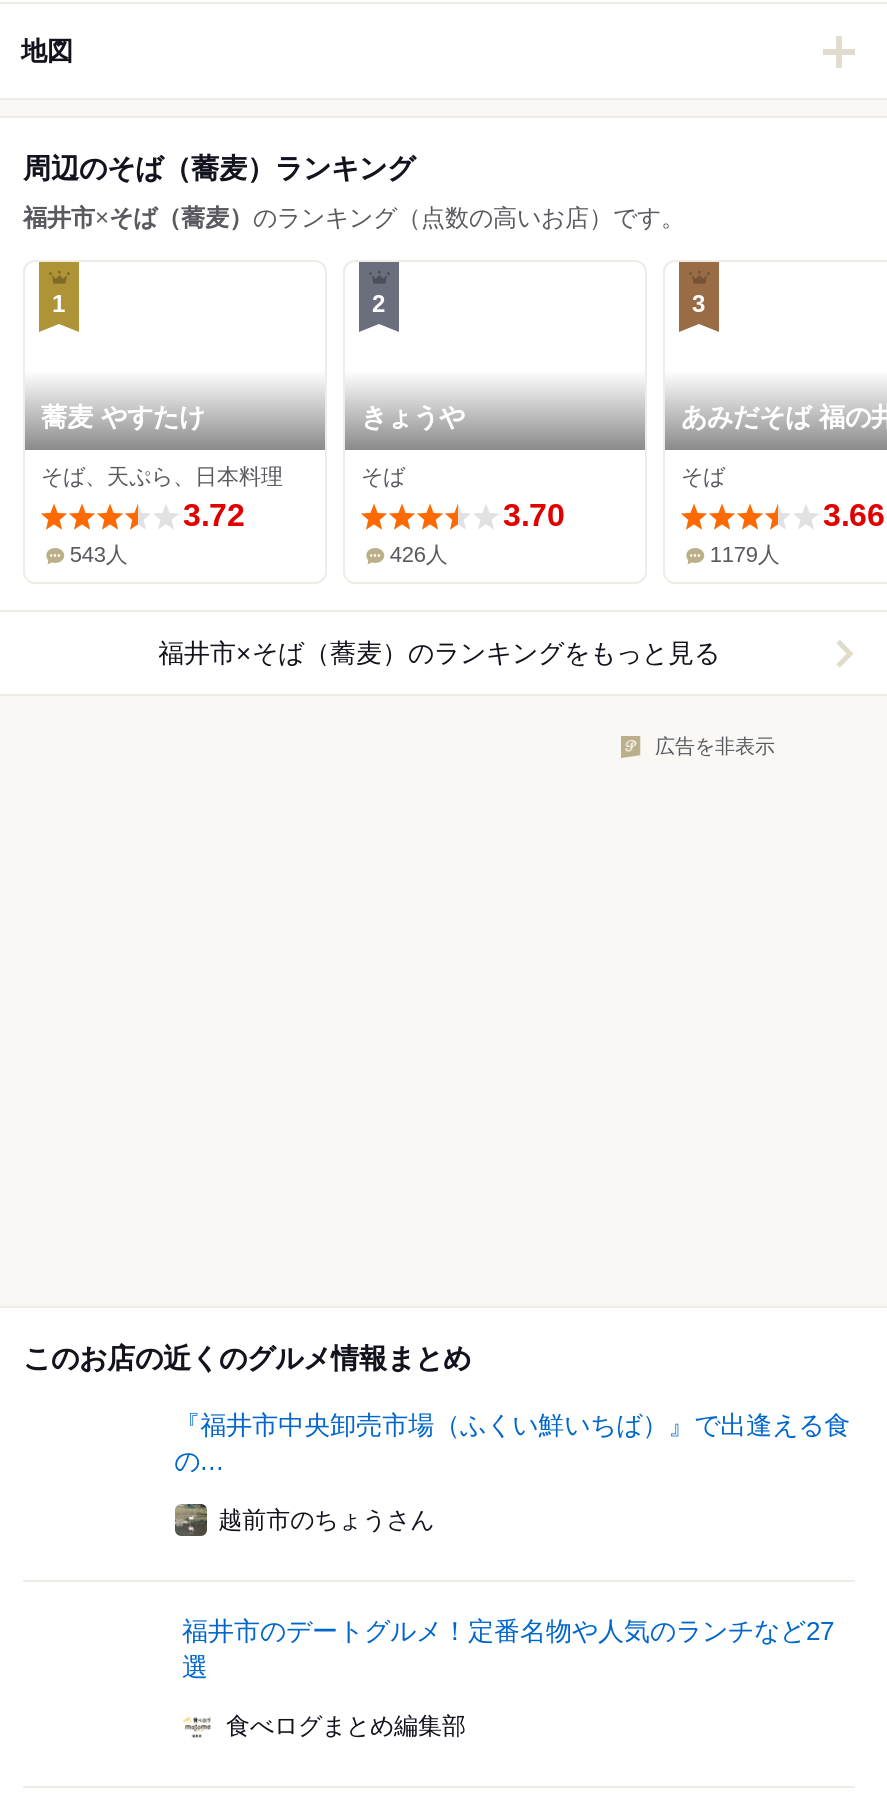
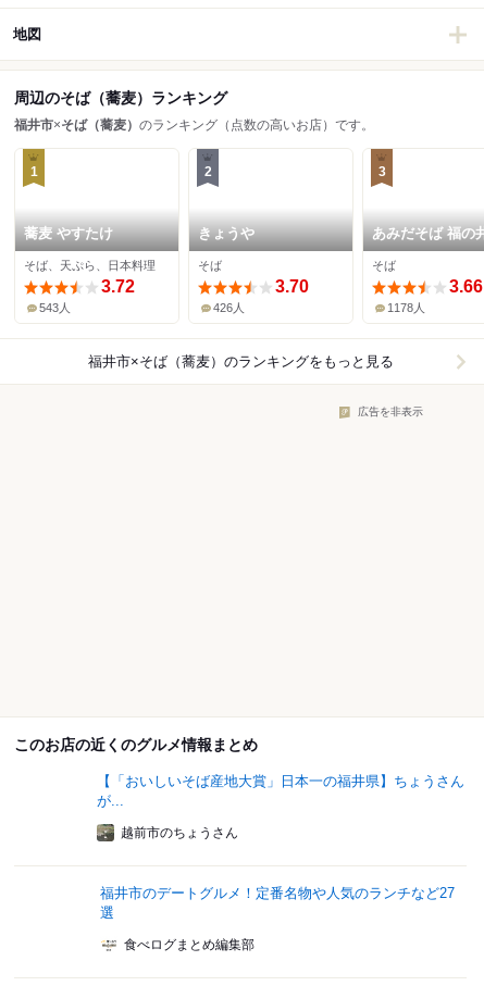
- 1179人
+ 1178人

- 『福井市中央卸売市場（ふくい鮮いちば）』で出逢える食
- の...
+ 【「おいしいそば産地大賞」日本一の福井県】ちょうさん
+ が...
